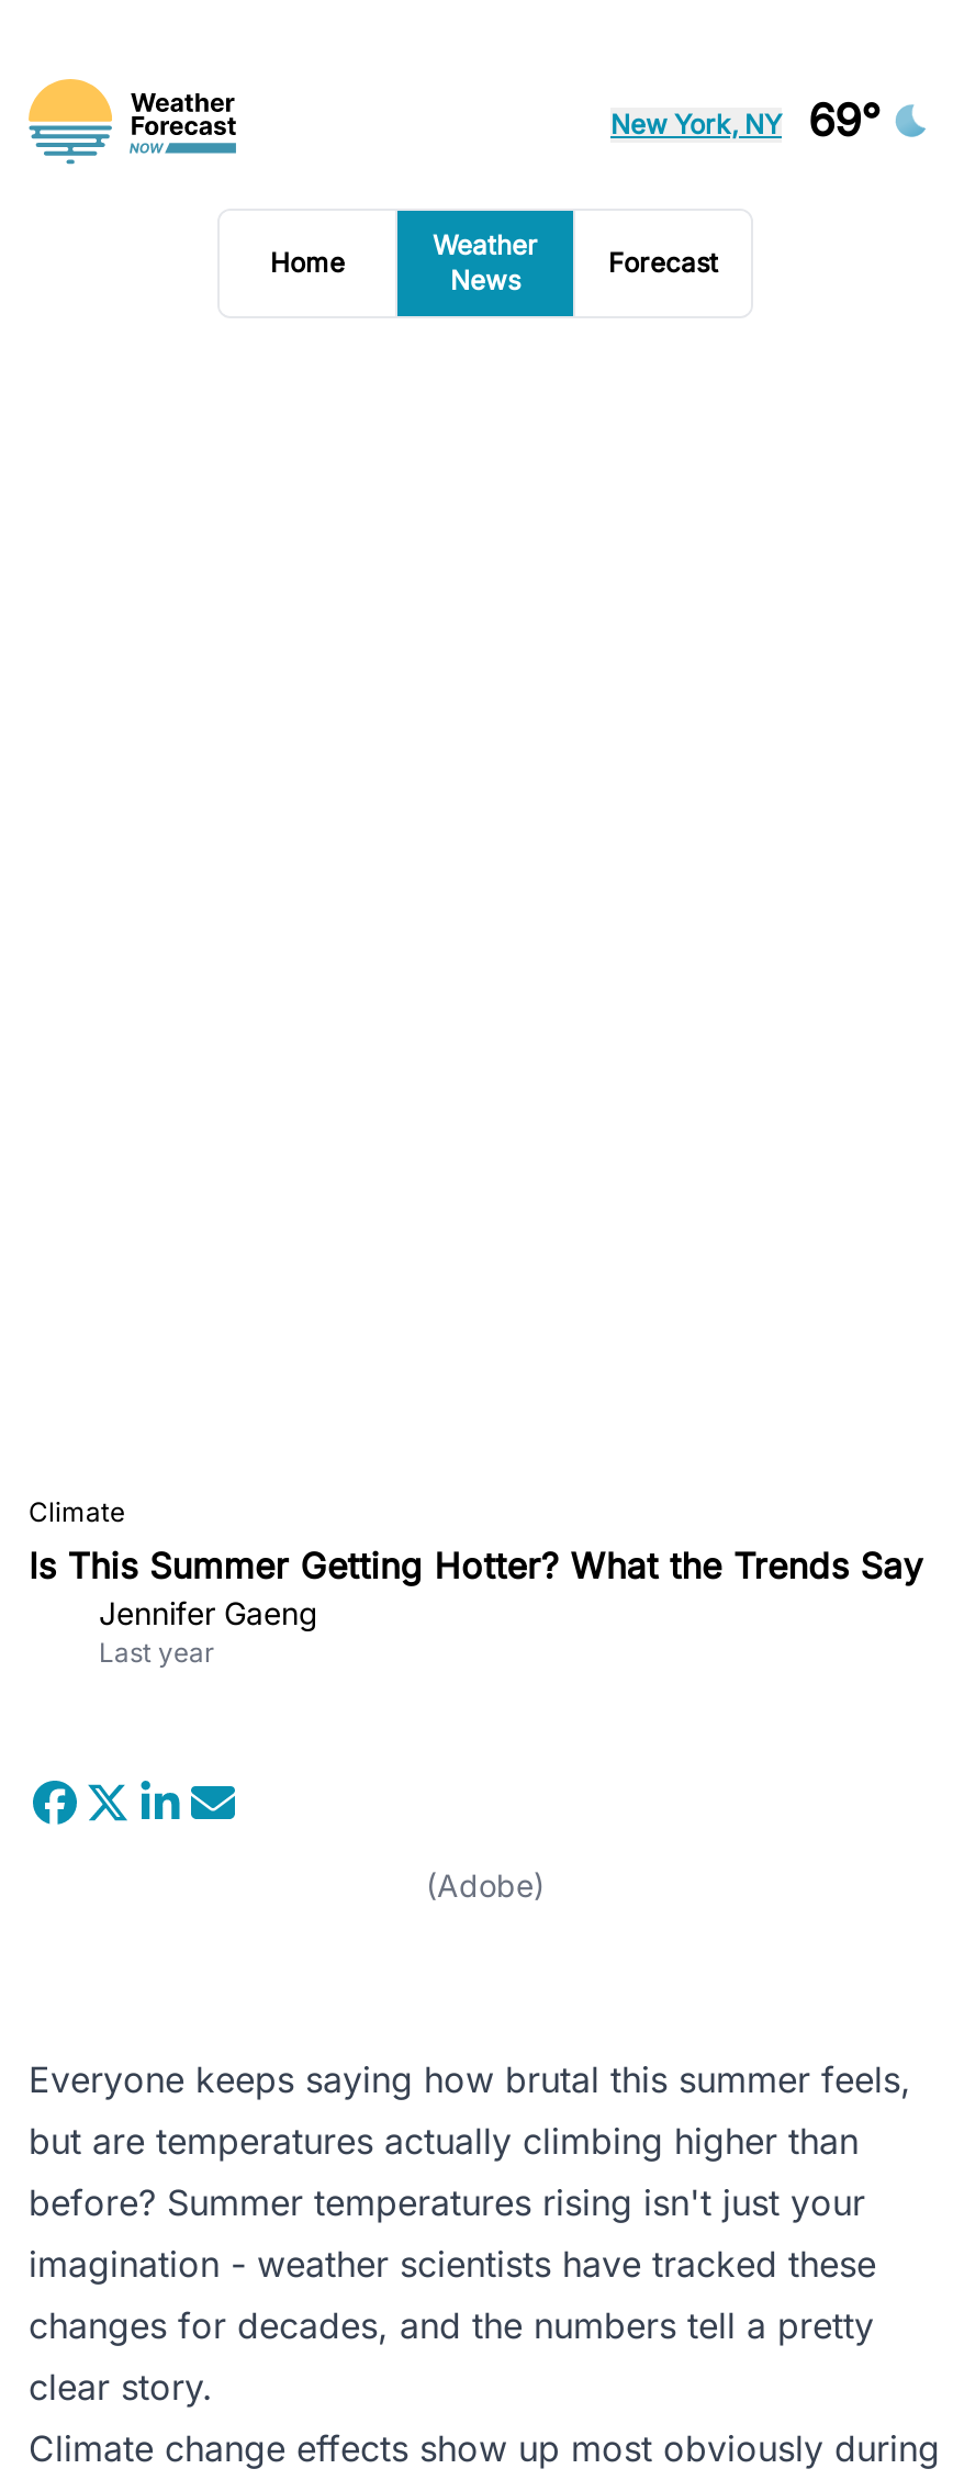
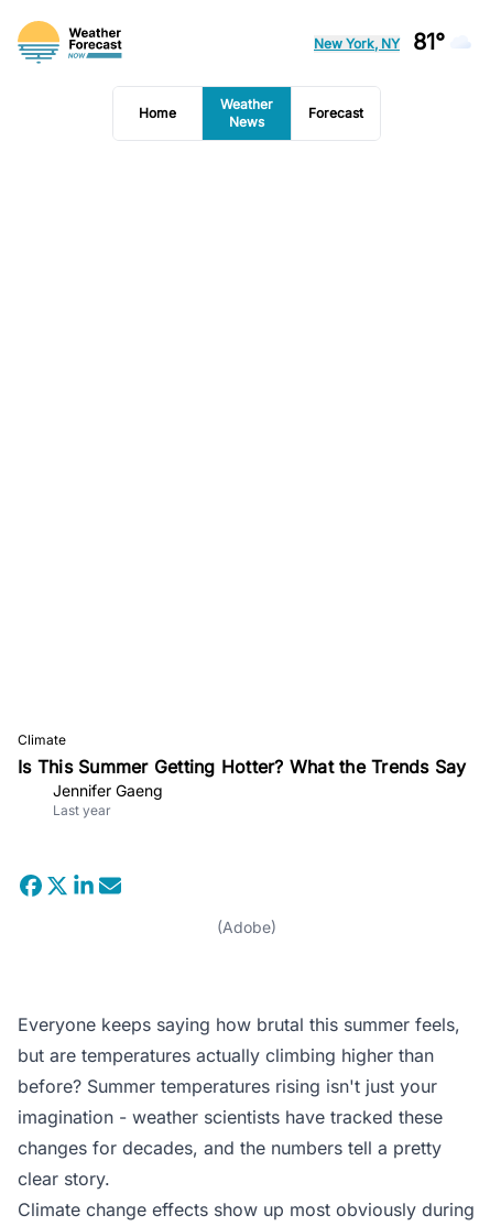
- New York, NY 69°
+ New York, NY 81°
